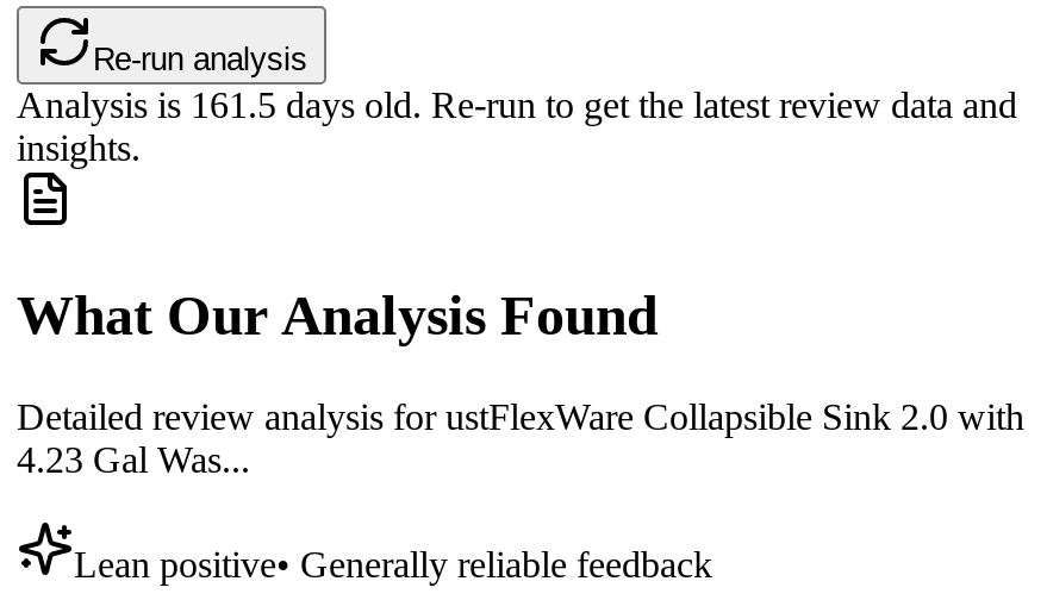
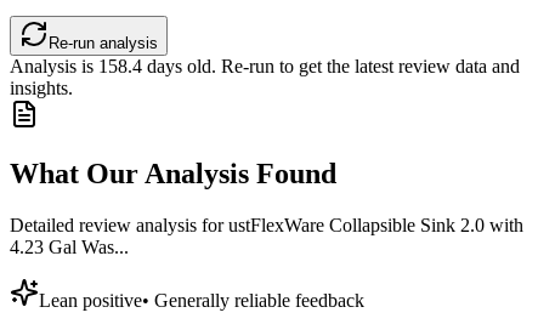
- Analysis is161.5days old. Re-run to get the latest review data and
+ Analysis is158.4days old. Re-run to get the latest review data and
